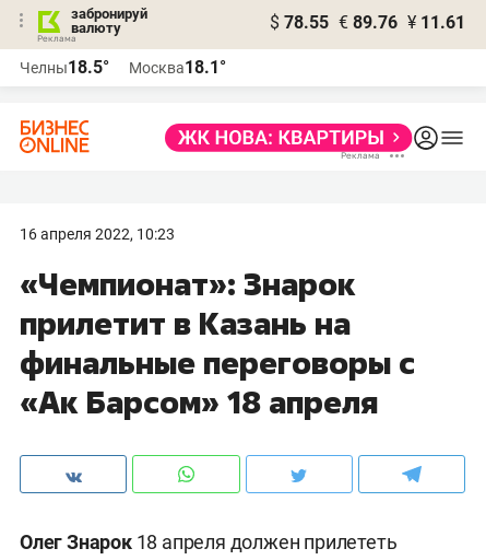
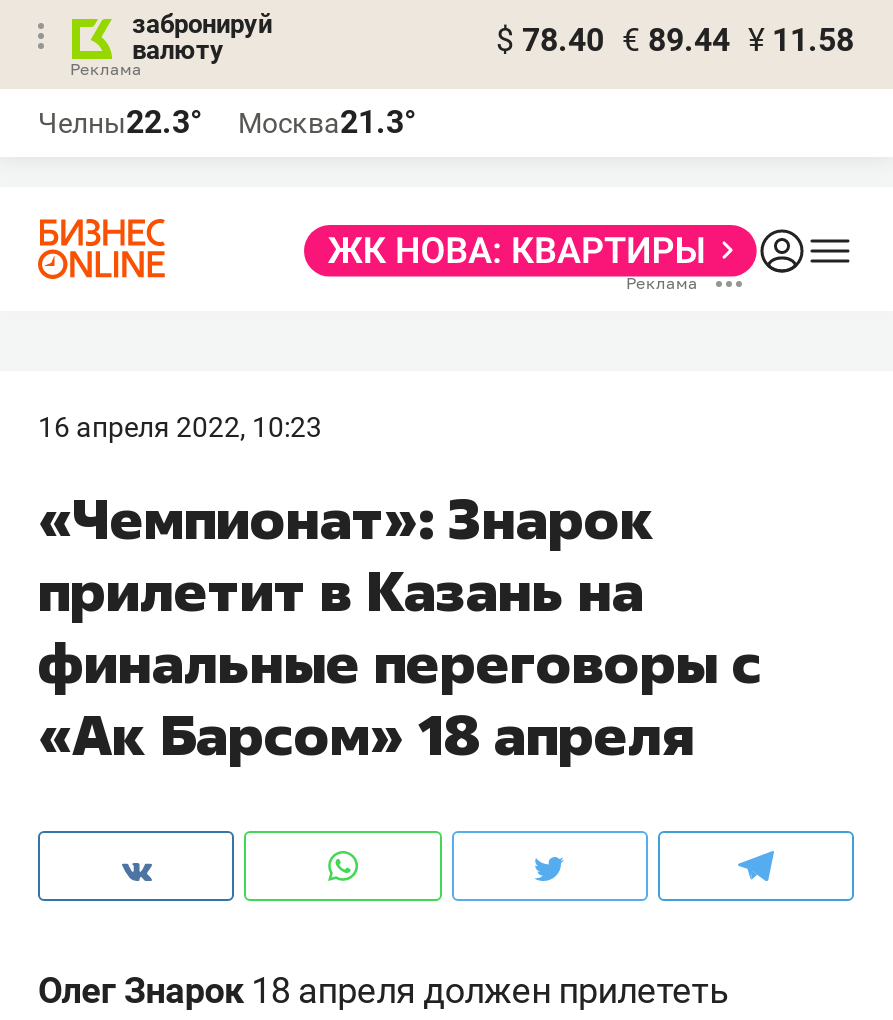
- $ 78.55 € 89.76 ¥ 11.61
+ $ 78.40 € 89.44 ¥ 11.58

- Челны18.5°
+ Челны22.3°

- Москва18.1°
+ Москва21.3°
